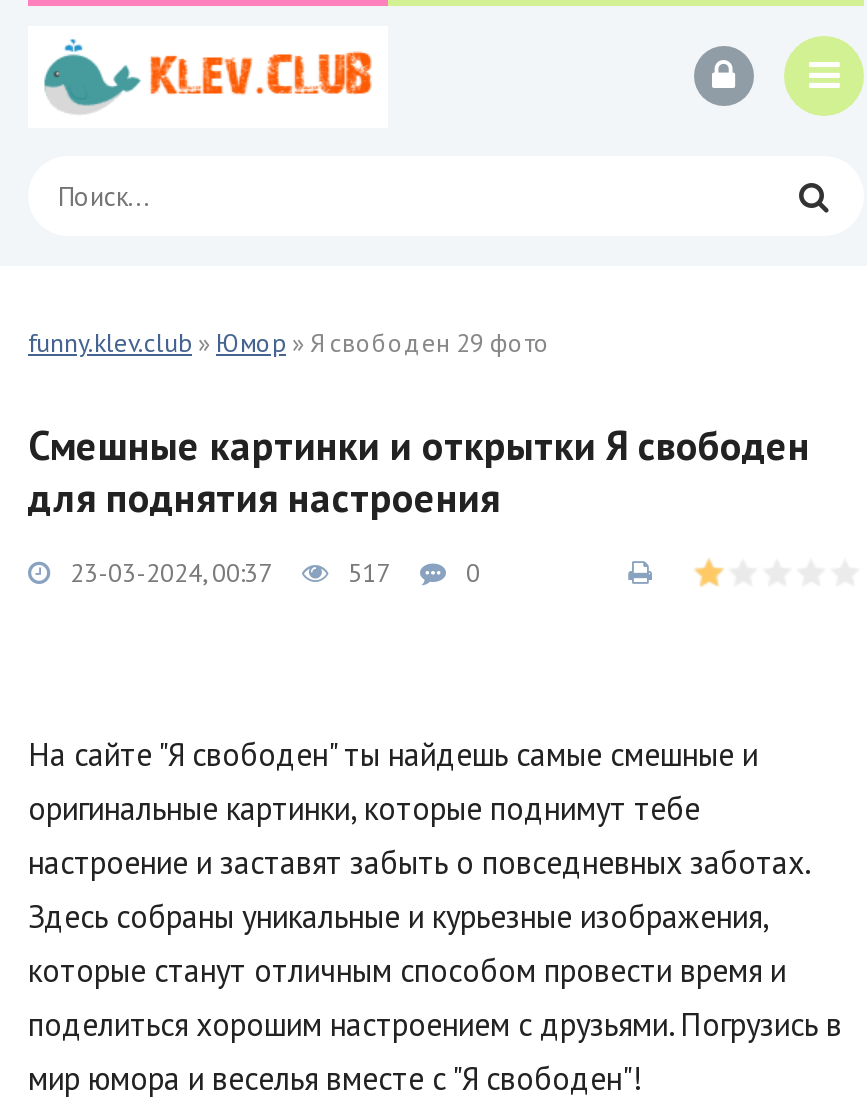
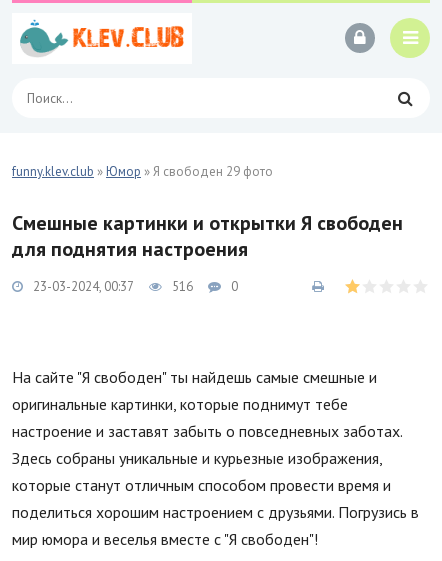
- 517
+ 516
